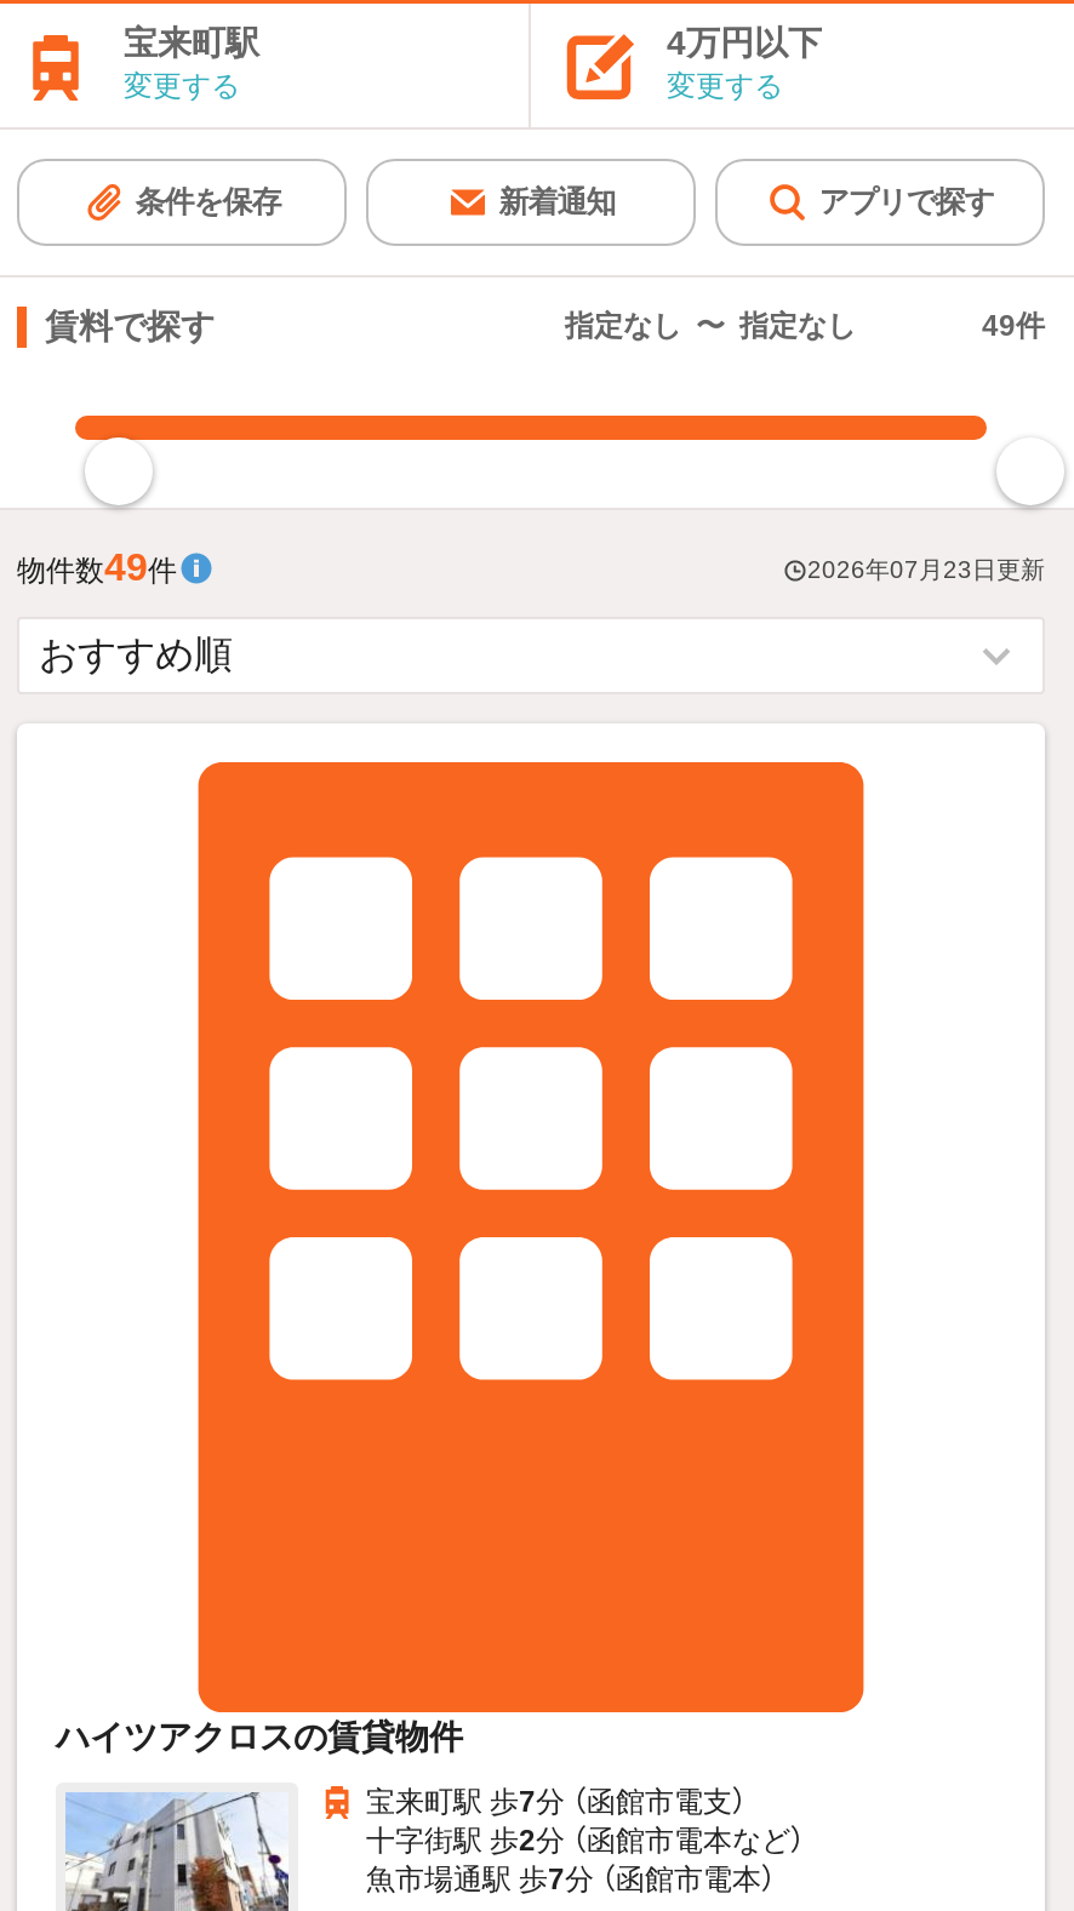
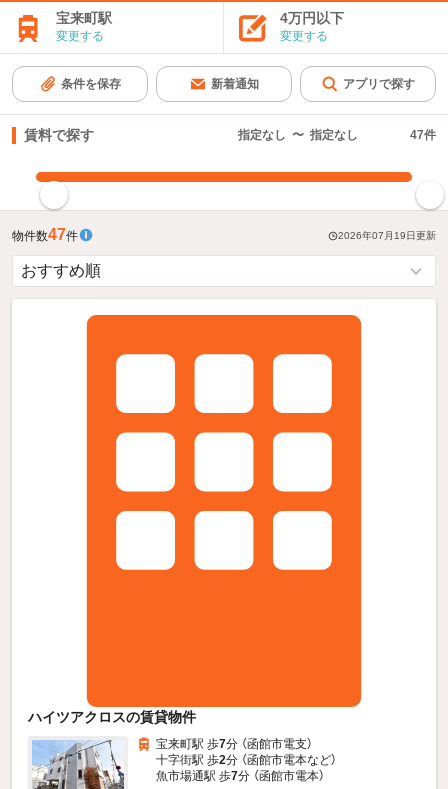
- 49件
+ 47件

- 物件数49件
+ 物件数47件

- 2026年07月23日更新
+ 2026年07月19日更新
